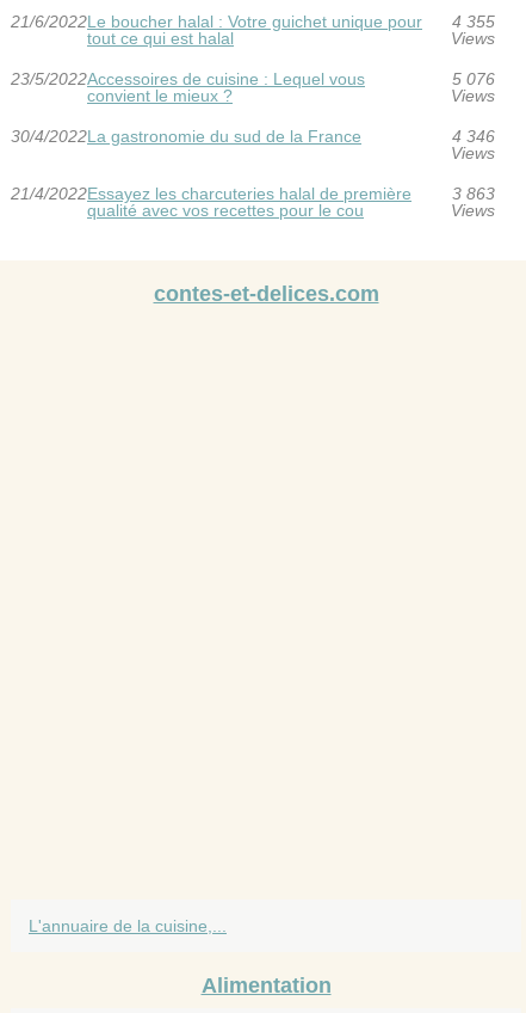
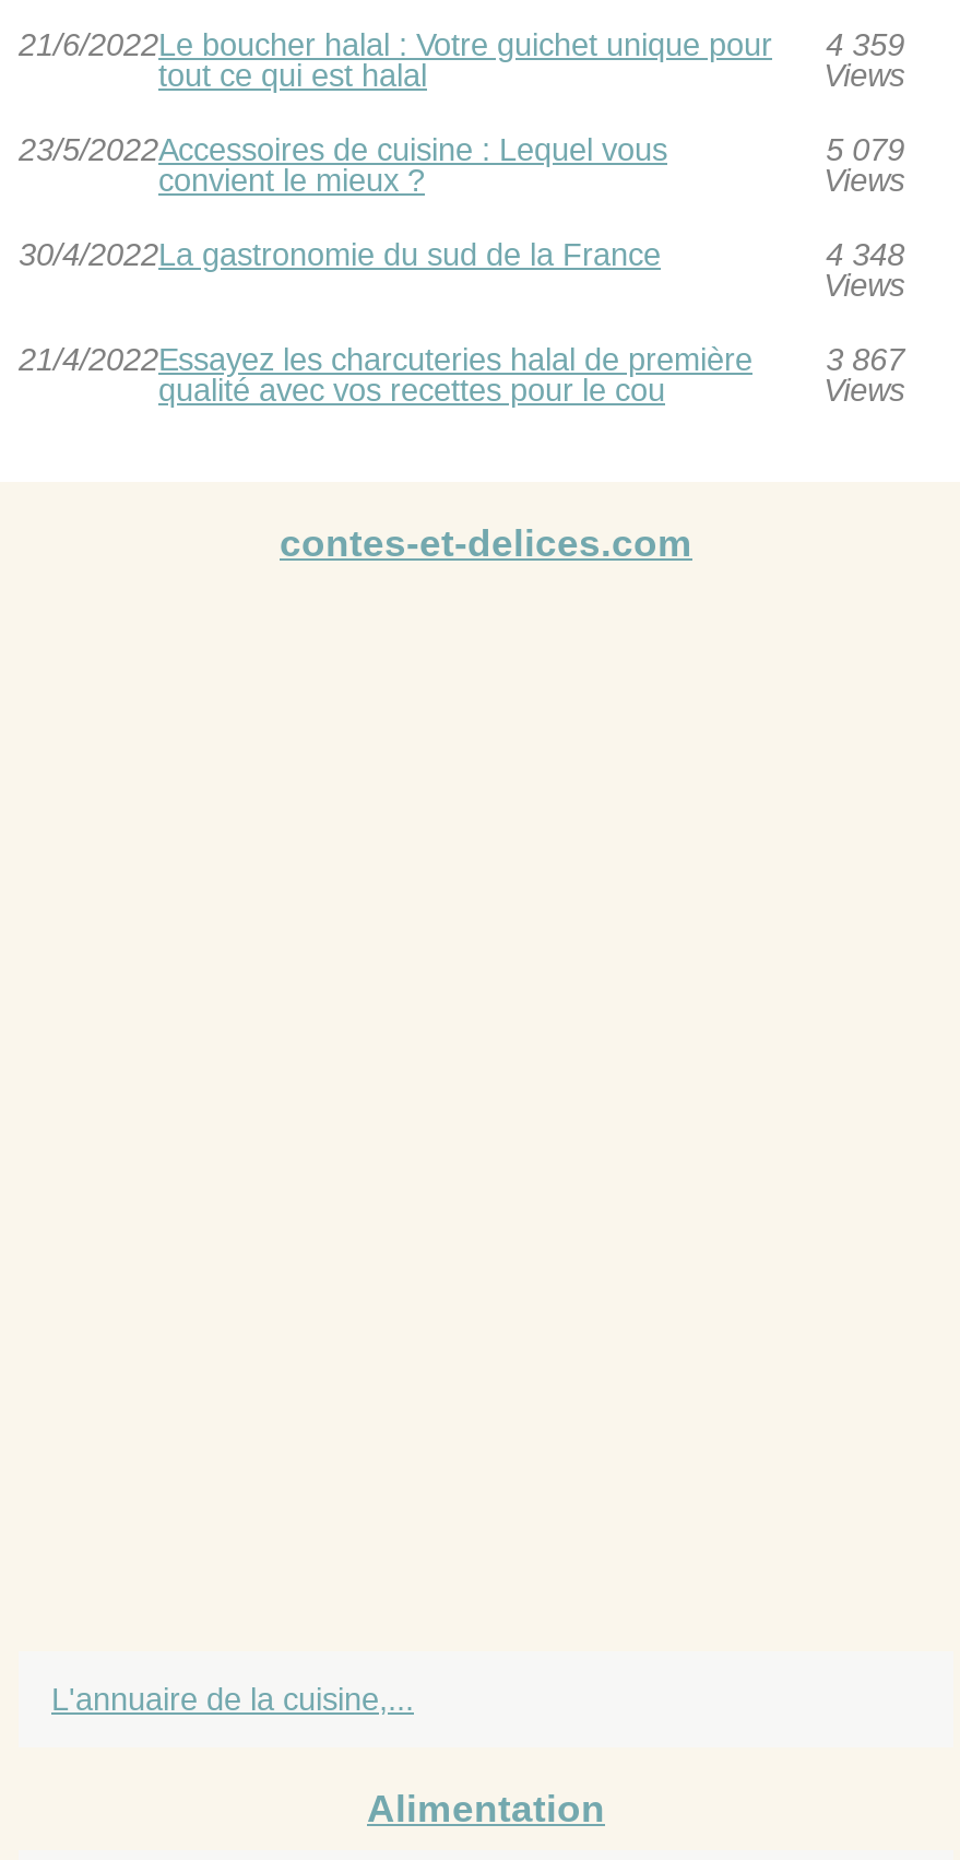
- 21/6/2022Le boucher halal : Votre guichet unique pour 4 355
+ 21/6/2022Le boucher halal : Votre guichet unique pour 4 359

- 5 076
+ 5 079

- 4 346
+ 4 348

- 3 863
+ 3 867
